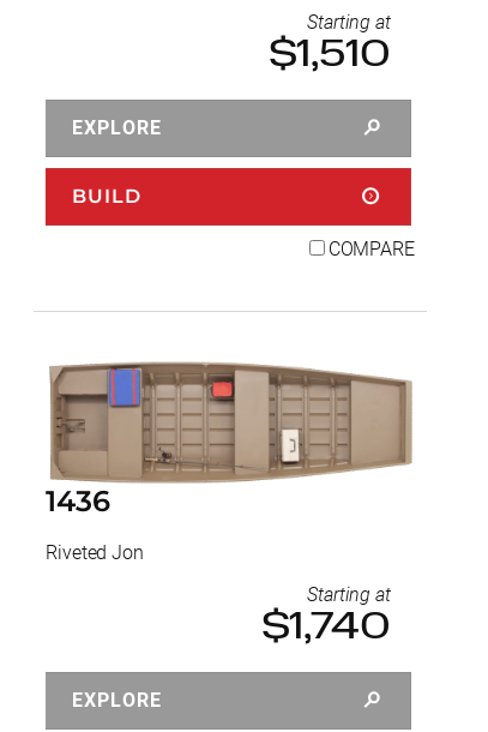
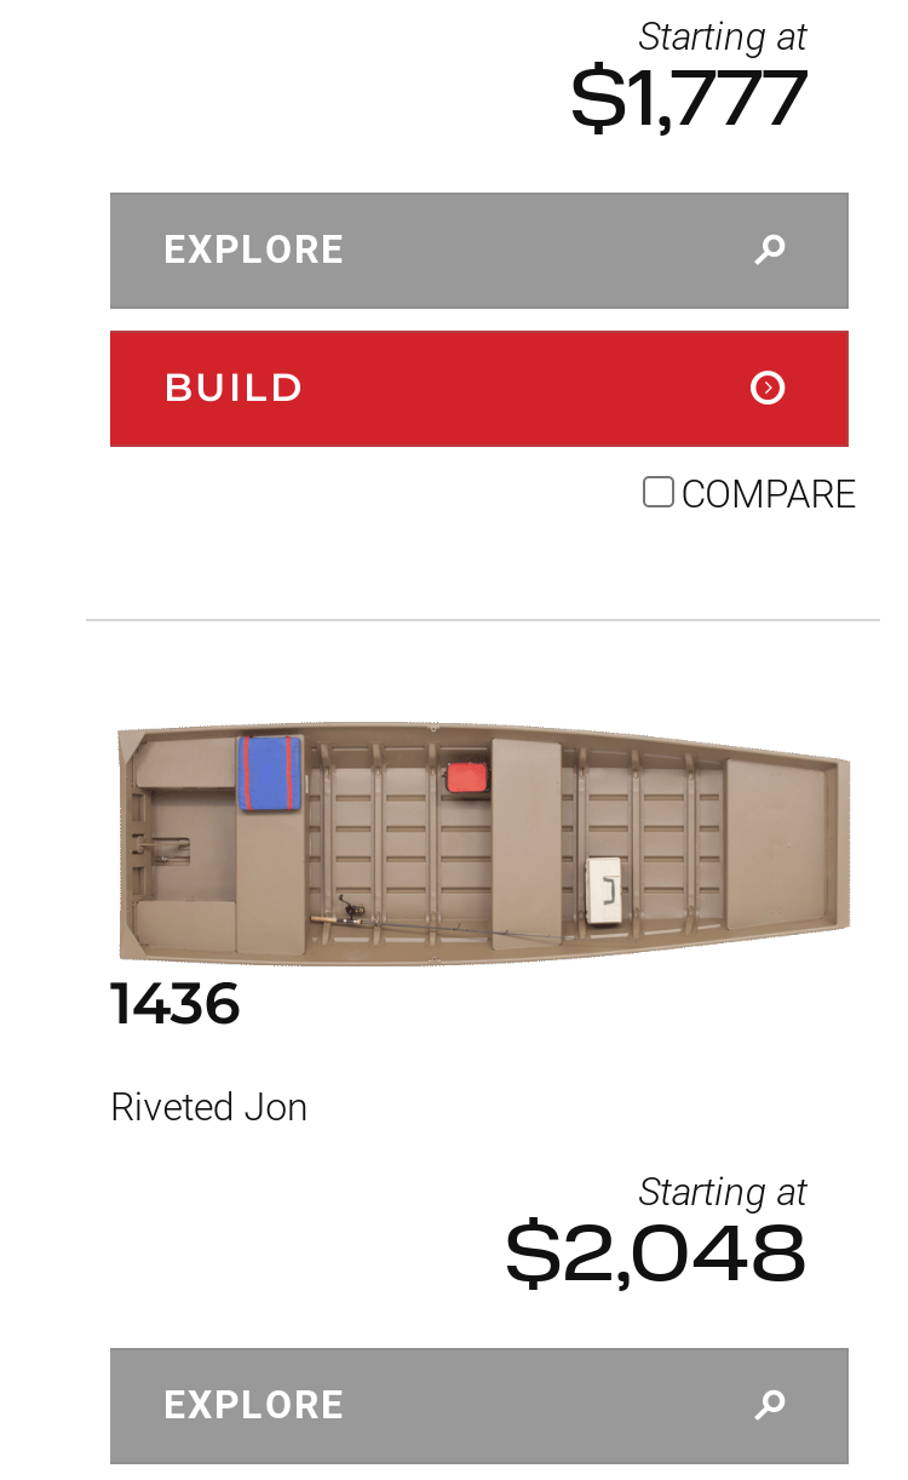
- $1,510
+ $1,777

- $1,740
+ $2,048
